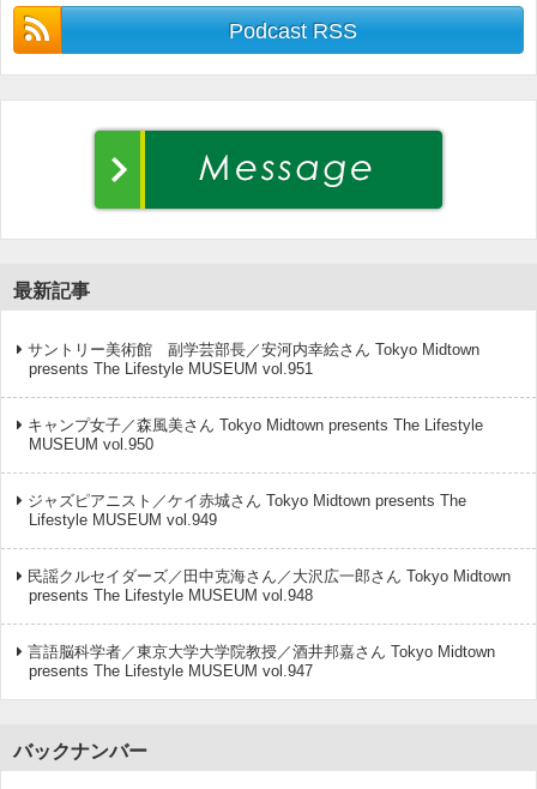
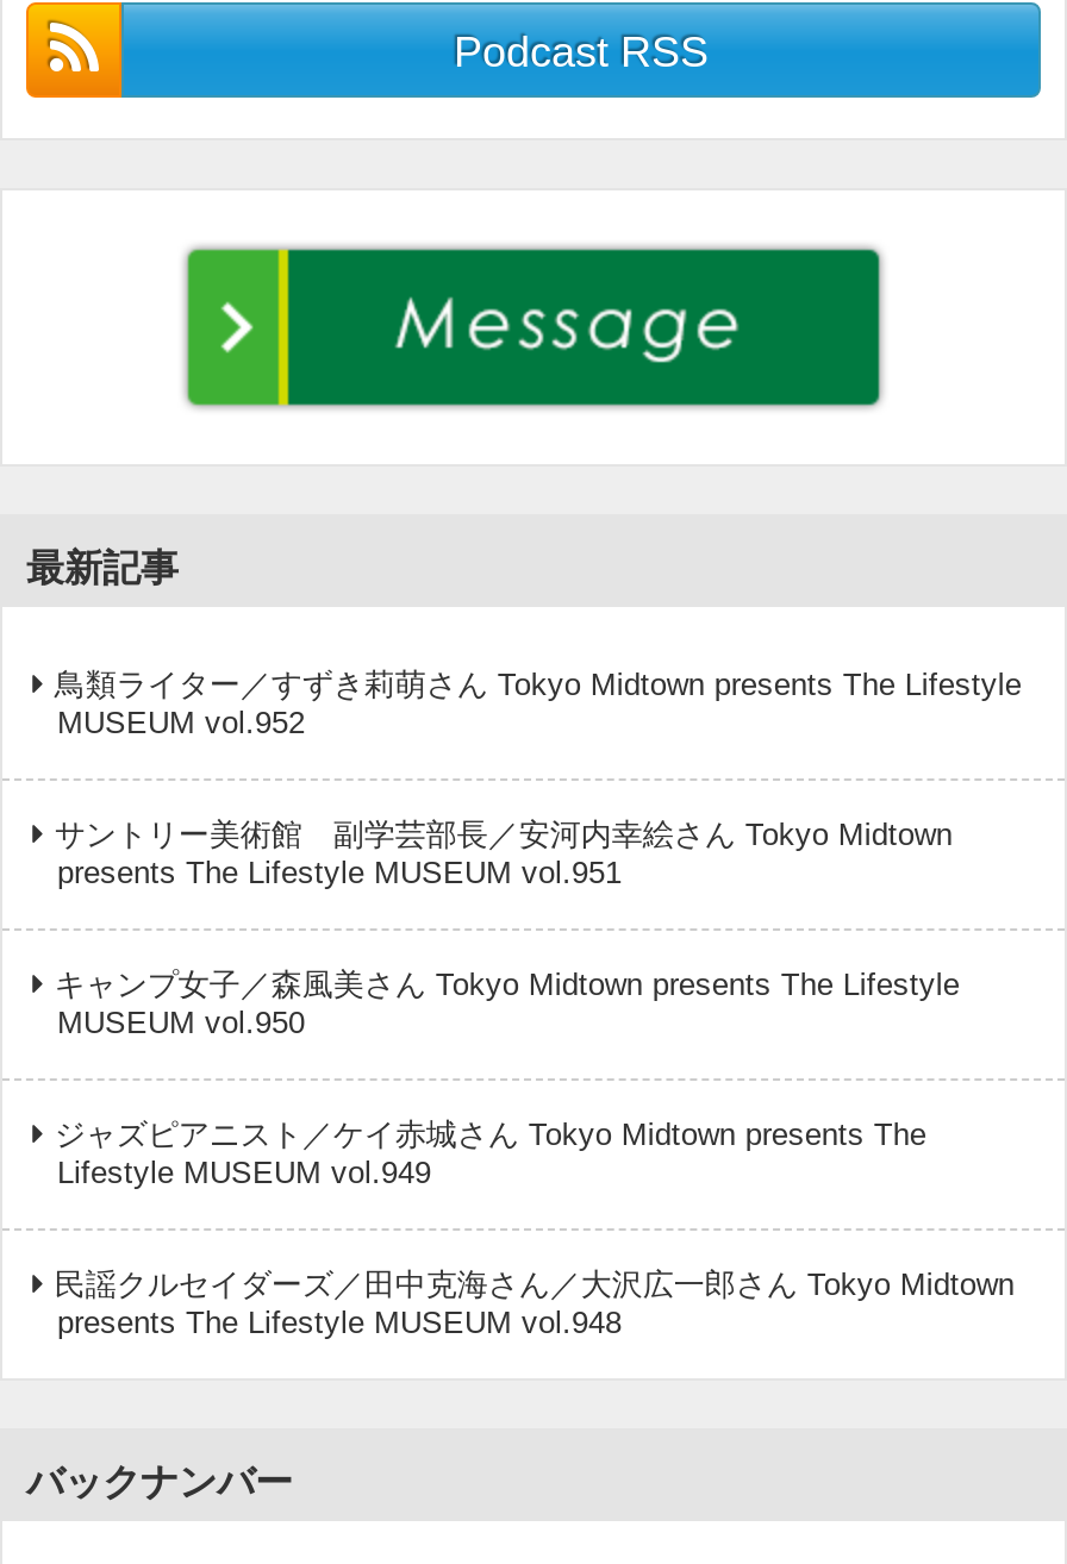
+ 鳥類ライター／すずき莉萌さん Tokyo Midtown presents The Lifestyle
+ MUSEUM vol.952

moved down: サントリー美術館 副学芸部長／安河内幸絵さん Tokyo Midtown | presents The Lifestyle MUSEUM vol.951 | キャンプ女子／森風美さん Tokyo Midtown presents The Lifestyle | MUSEUM vol.950 | ジャズピアニスト／ケイ赤城さん Tokyo Midtown presents The | Lifestyle MUSEUM vol.949 | 民謡クルセイダーズ／田中克海さん／大沢広一郎さん Tokyo Midtown | presents The Lifestyle MUSEUM vol.948

- 言語脳科学者／東京大学大学院教授／酒井邦嘉さん Tokyo Midtown
- presents The Lifestyle MUSEUM vol.947
